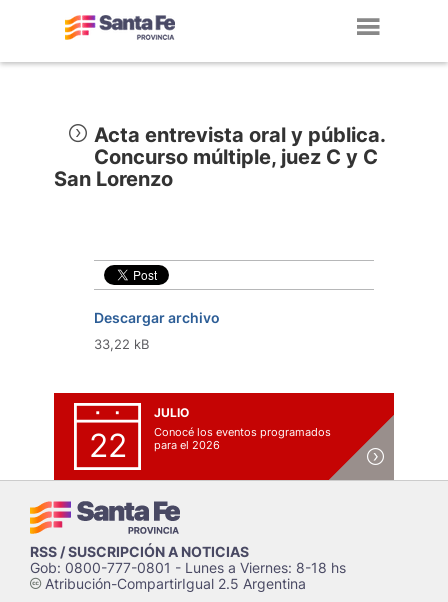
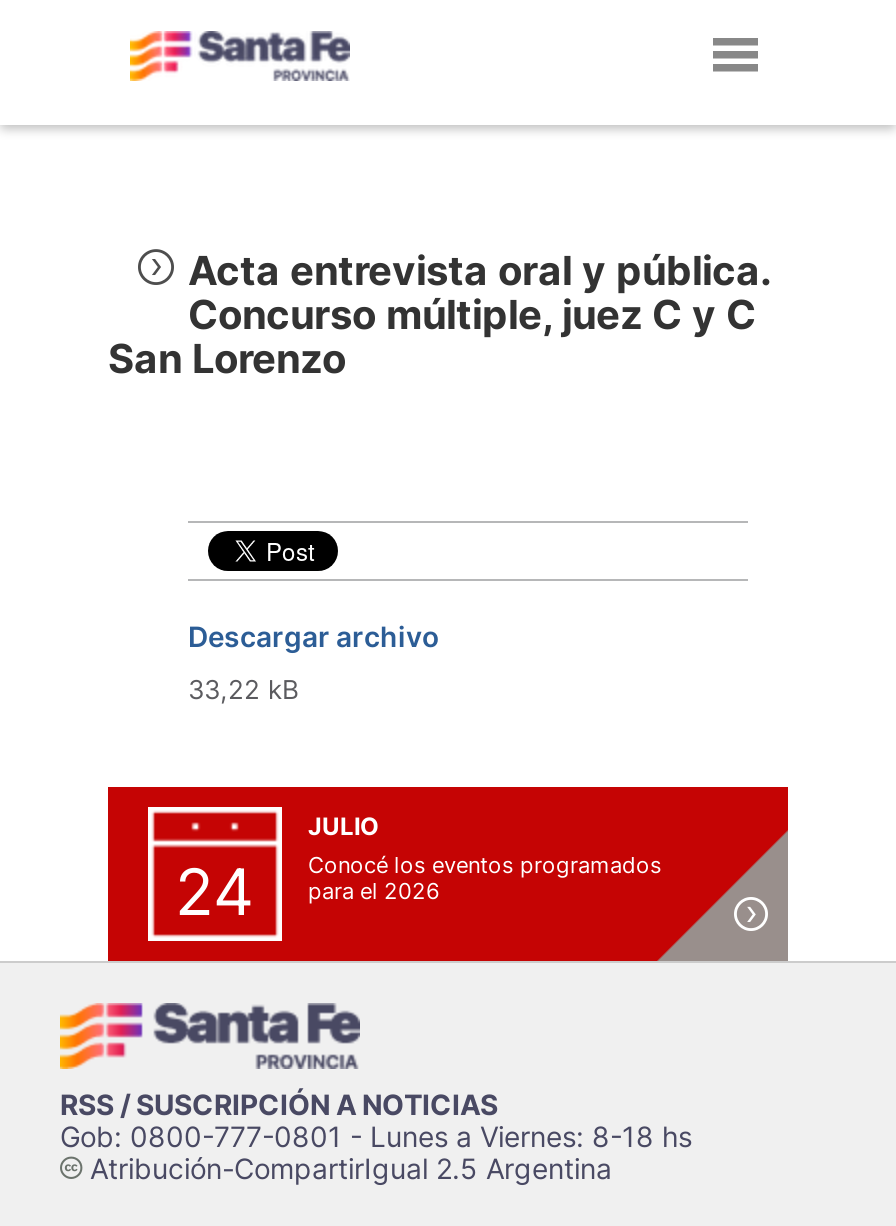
- 22 Conocé los eventos programados para el 2026
+ 24 Conocé los eventos programados para el 2026
